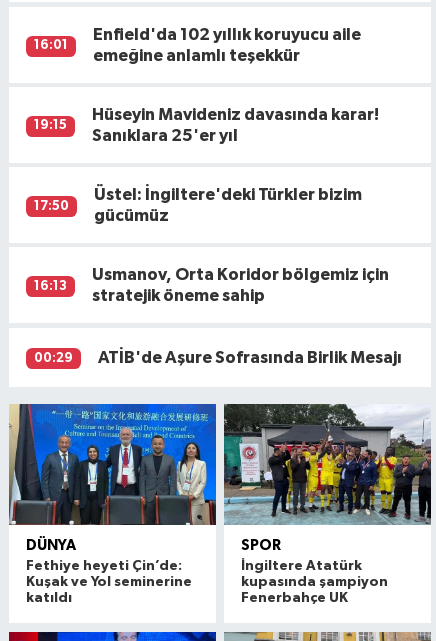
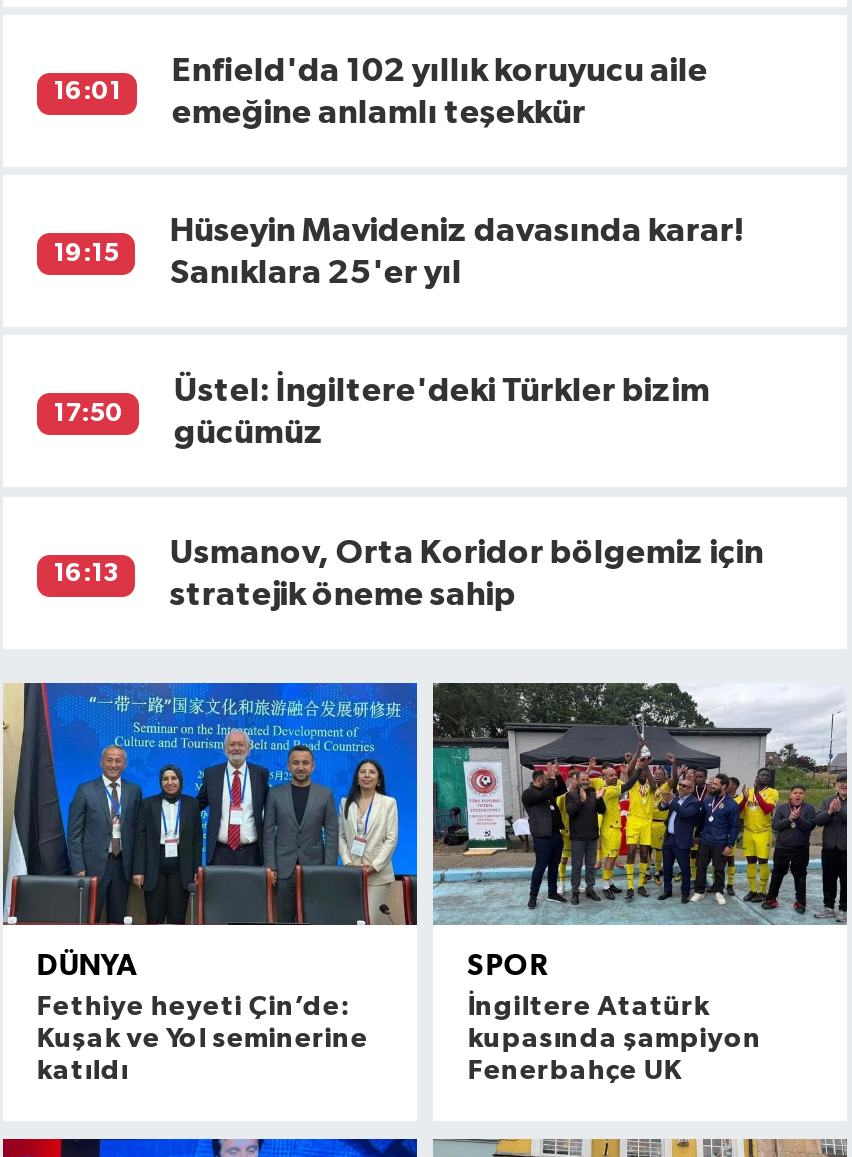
- 00:29
- ATİB'de Aşure Sofrasında Birlik Mesajı
